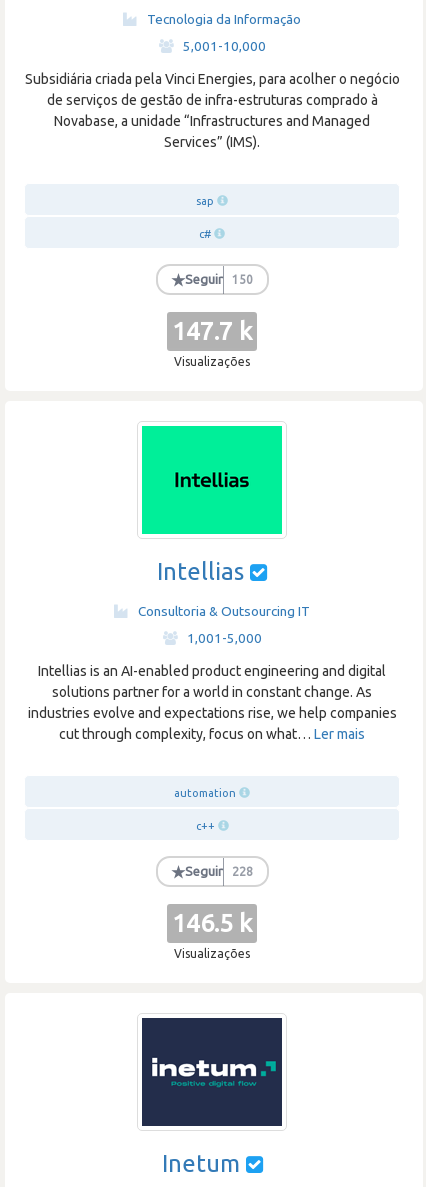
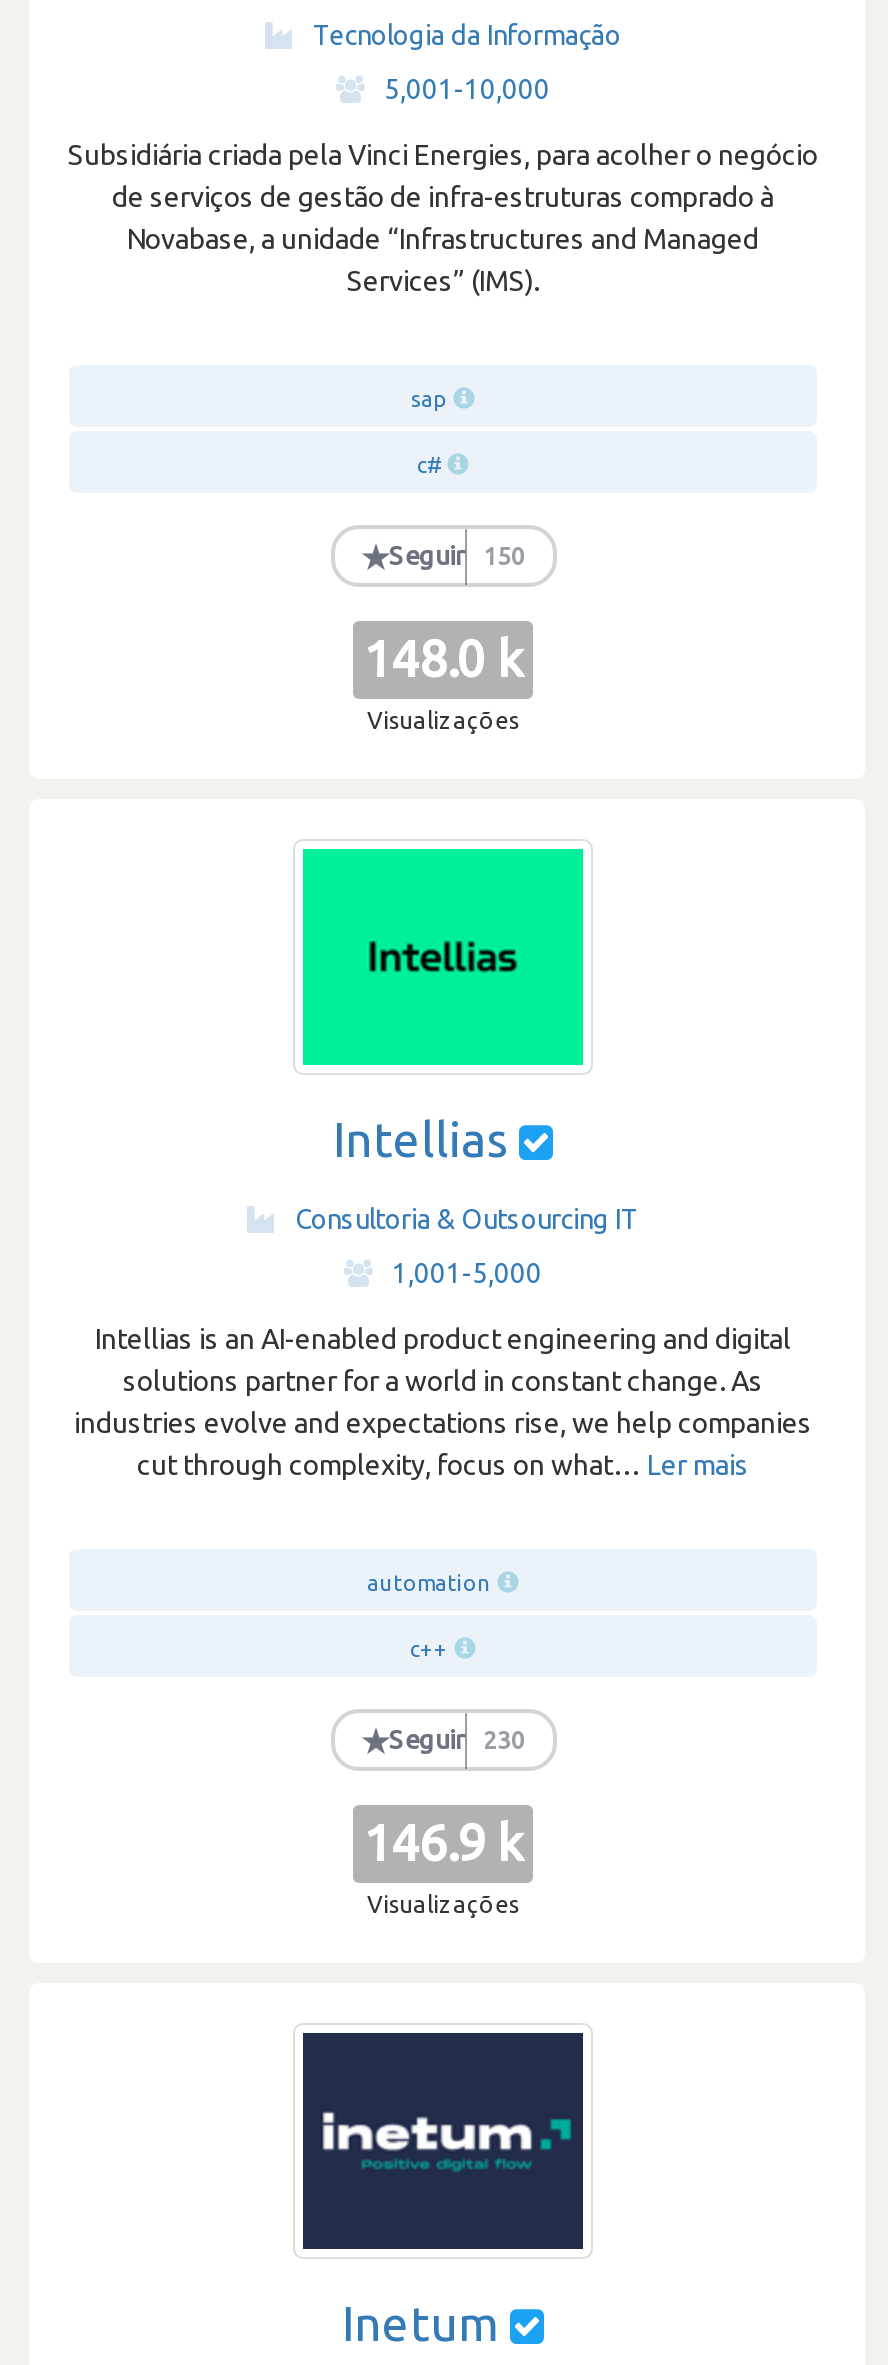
- 147.7 k
+ 148.0 k

- 228
+ 230

- 146.5 k
+ 146.9 k
